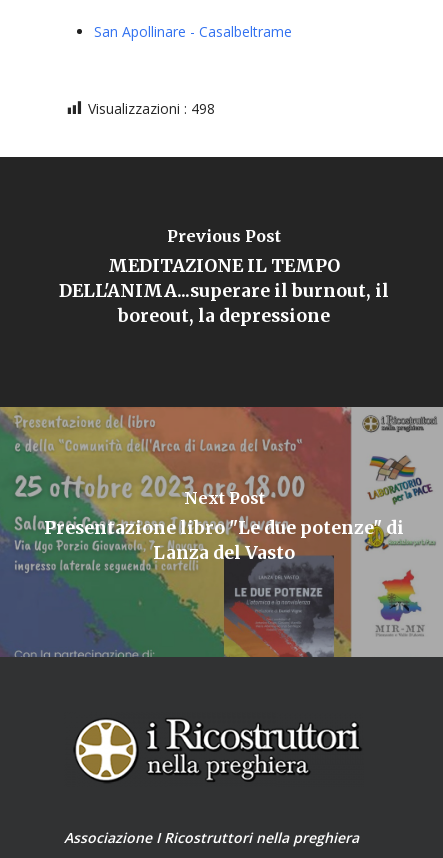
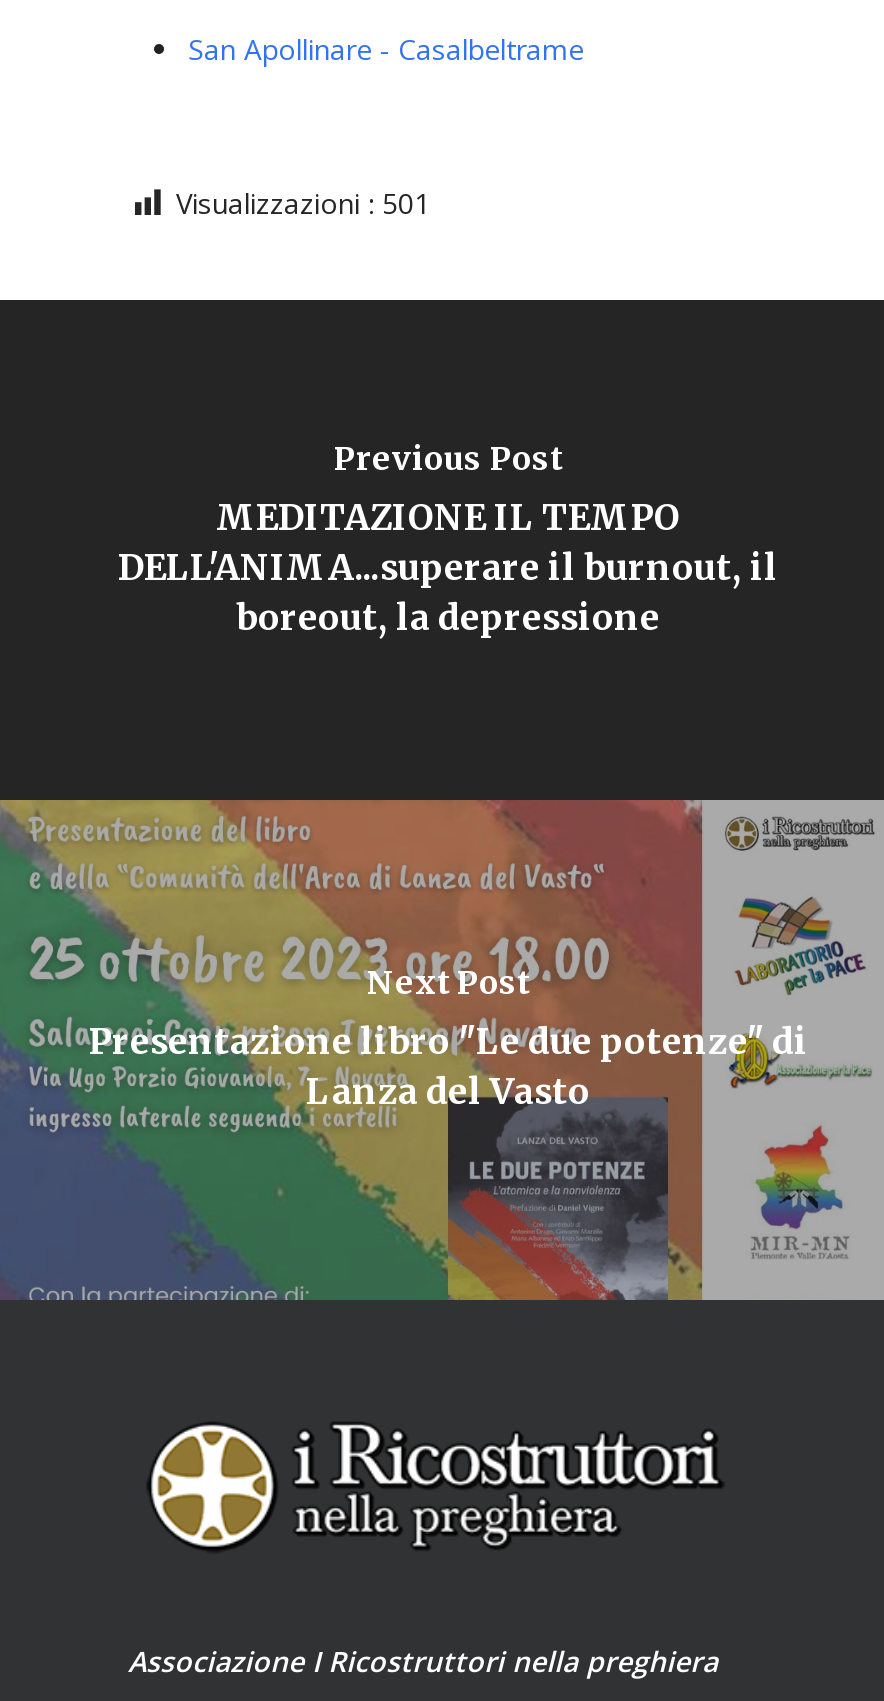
- Visualizzazioni : 498
+ Visualizzazioni : 501
